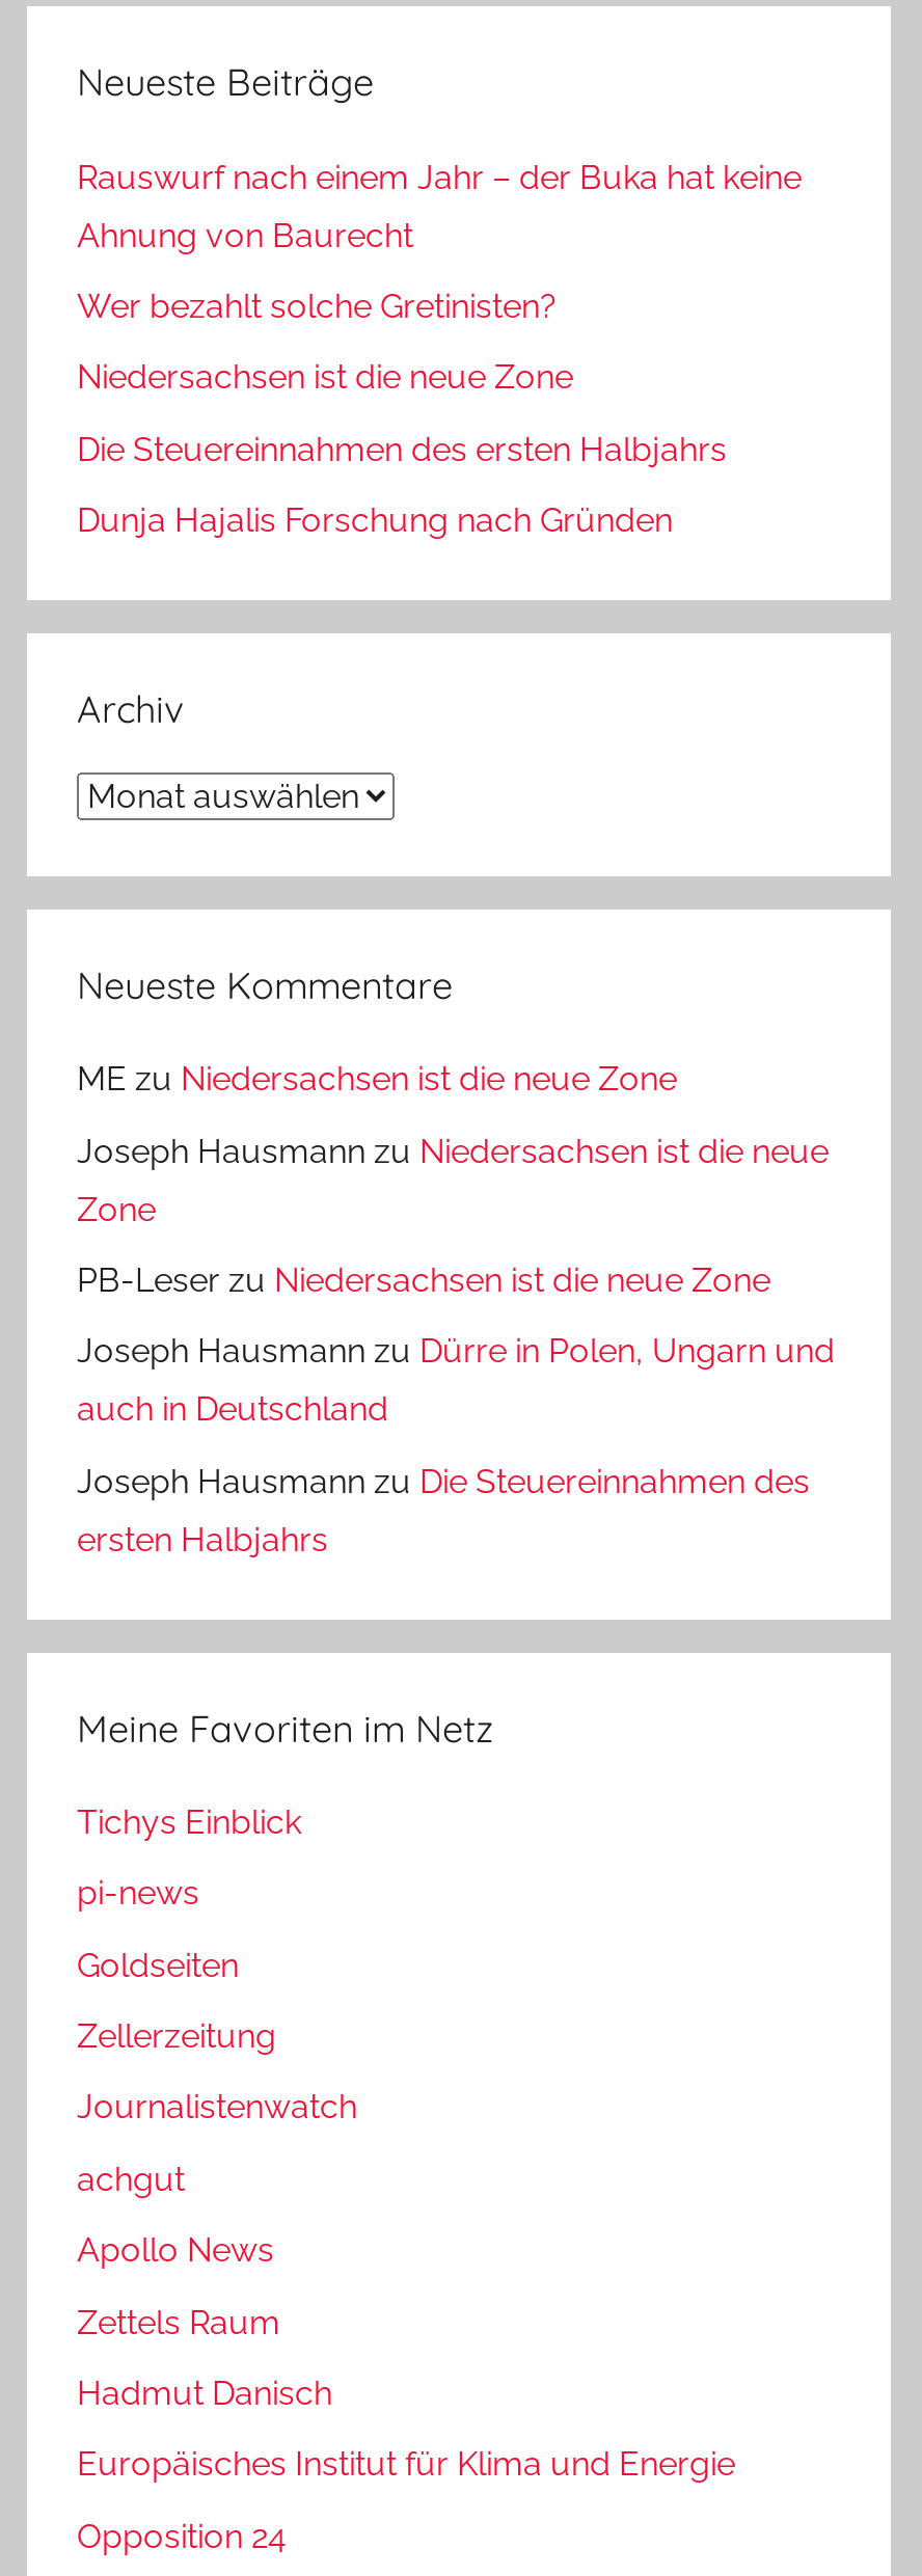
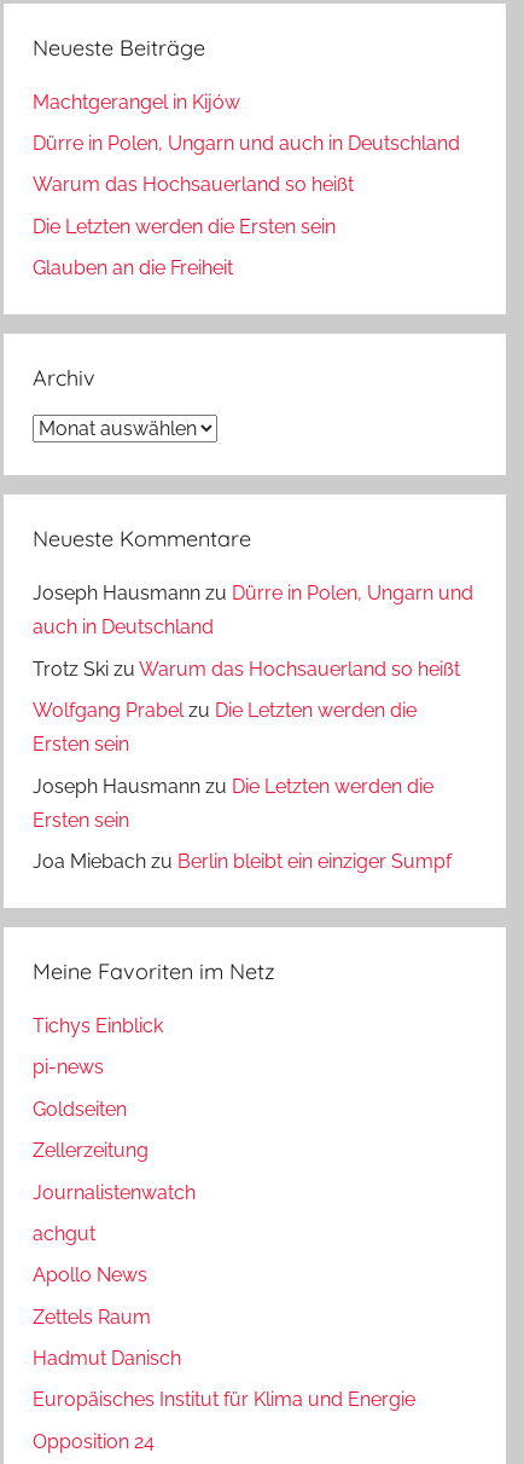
- Rauswurf nach einem Jahr – der Buka hat keine
- Ahnung von Baurecht
- Wer bezahlt solche Gretinisten?
- Niedersachsen ist die neue Zone
- Die Steuereinnahmen des ersten Halbjahrs
- Dunja Hajalis Forschung nach Gründen
+ Machtgerangel in Kijów
+ Dürre in Polen, Ungarn und auch in Deutschland
+ Warum das Hochsauerland so heißt
+ Die Letzten werden die Ersten sein
+ Glauben an die Freiheit

- ME zu Niedersachsen ist die neue Zone
- Joseph Hausmann zu Niedersachsen ist die neue
- Zone
- PB-Leser zu Niedersachsen ist die neue Zone

moved up: Joseph Hausmann zu Dürre in Polen, Ungarn und | auch in Deutschland

- Joseph Hausmann zu Die Steuereinnahmen des
- ersten Halbjahrs
+ Trotz Ski zu Warum das Hochsauerland so heißt
+ Wolfgang Prabel zu Die Letzten werden die
+ Ersten sein
+ Joseph Hausmann zu Die Letzten werden die
+ Ersten sein
+ Joa Miebach zu Berlin bleibt ein einziger Sumpf
